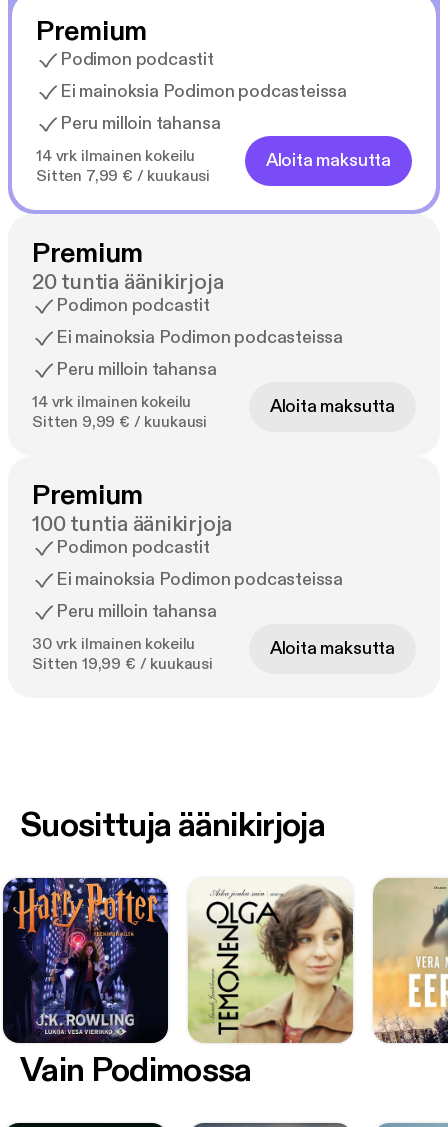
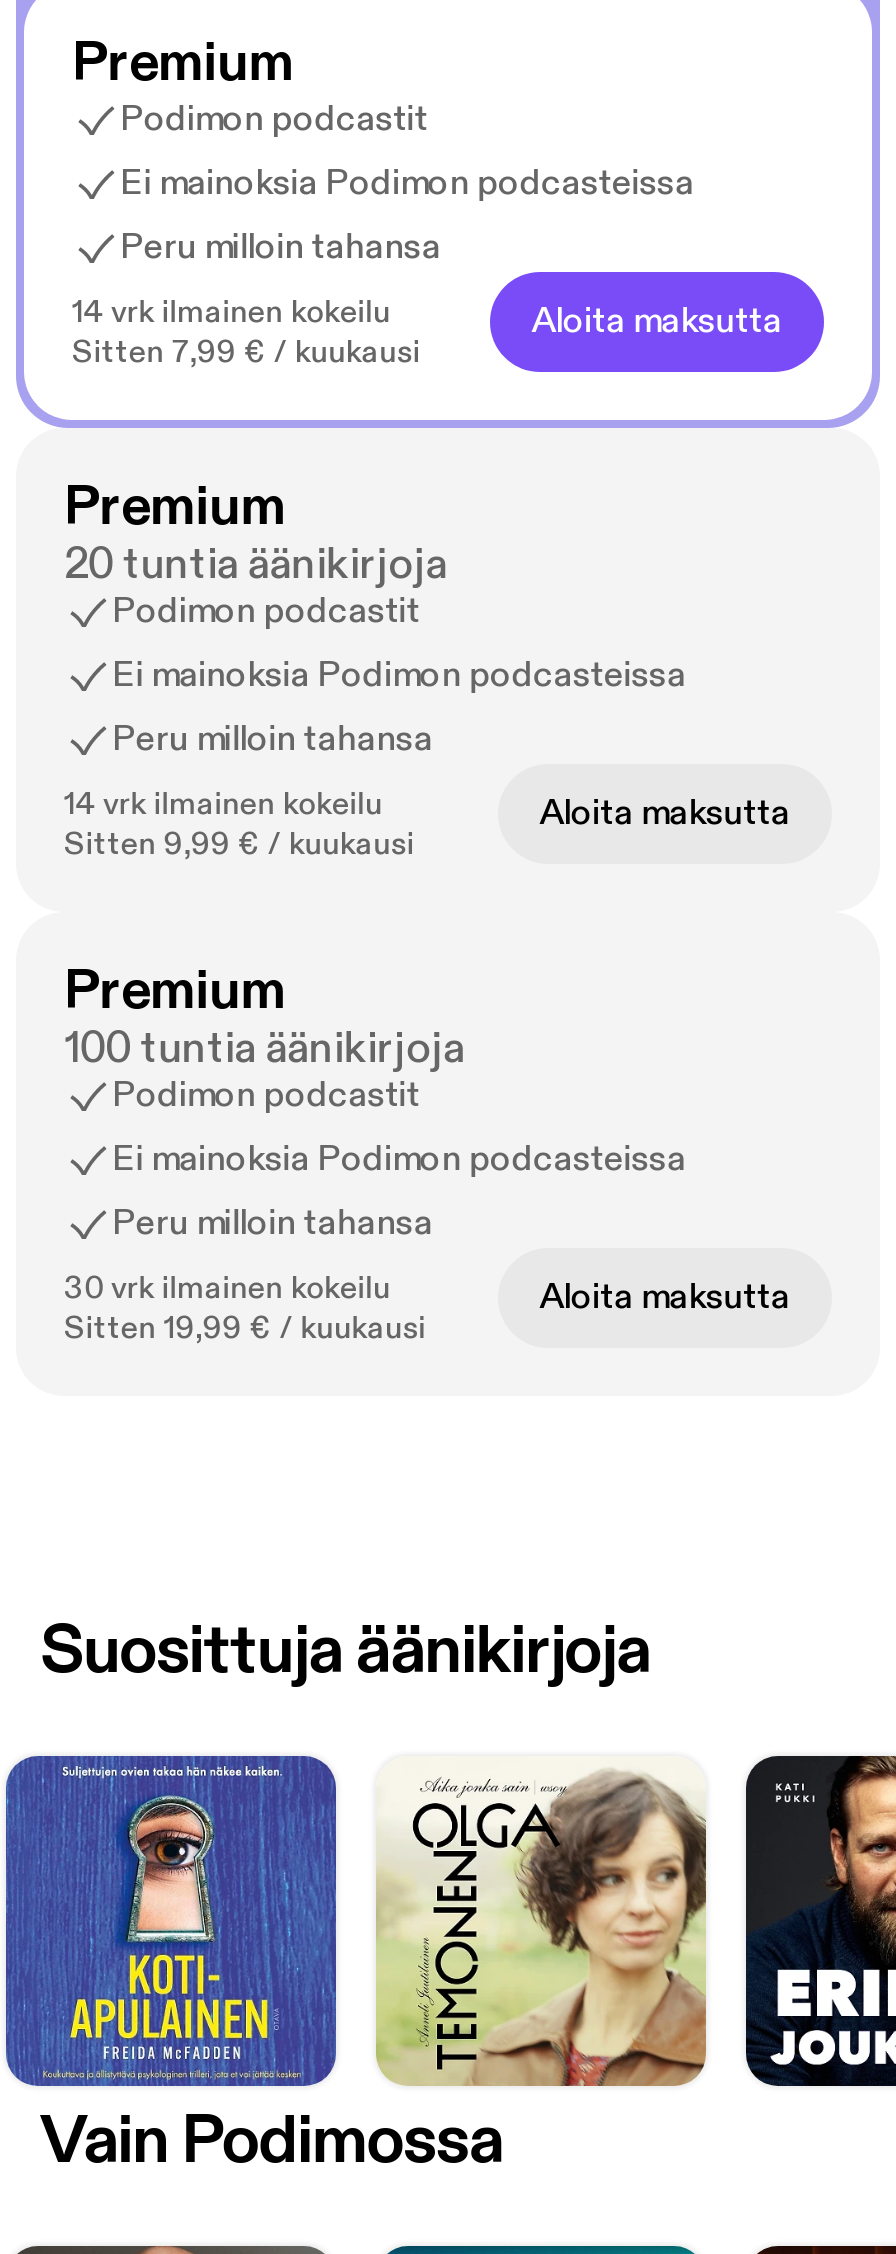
- [image]
+ [image]

- [image]
+ [image]
